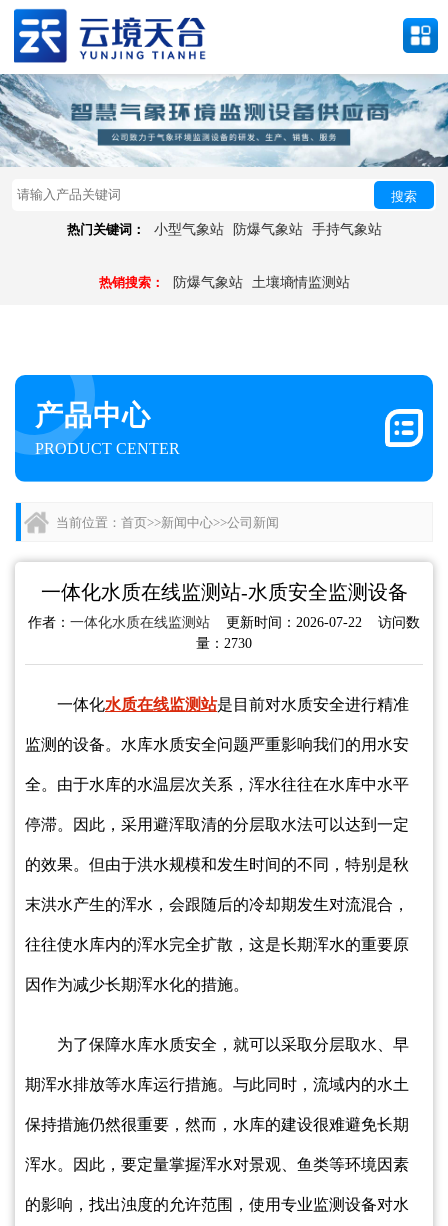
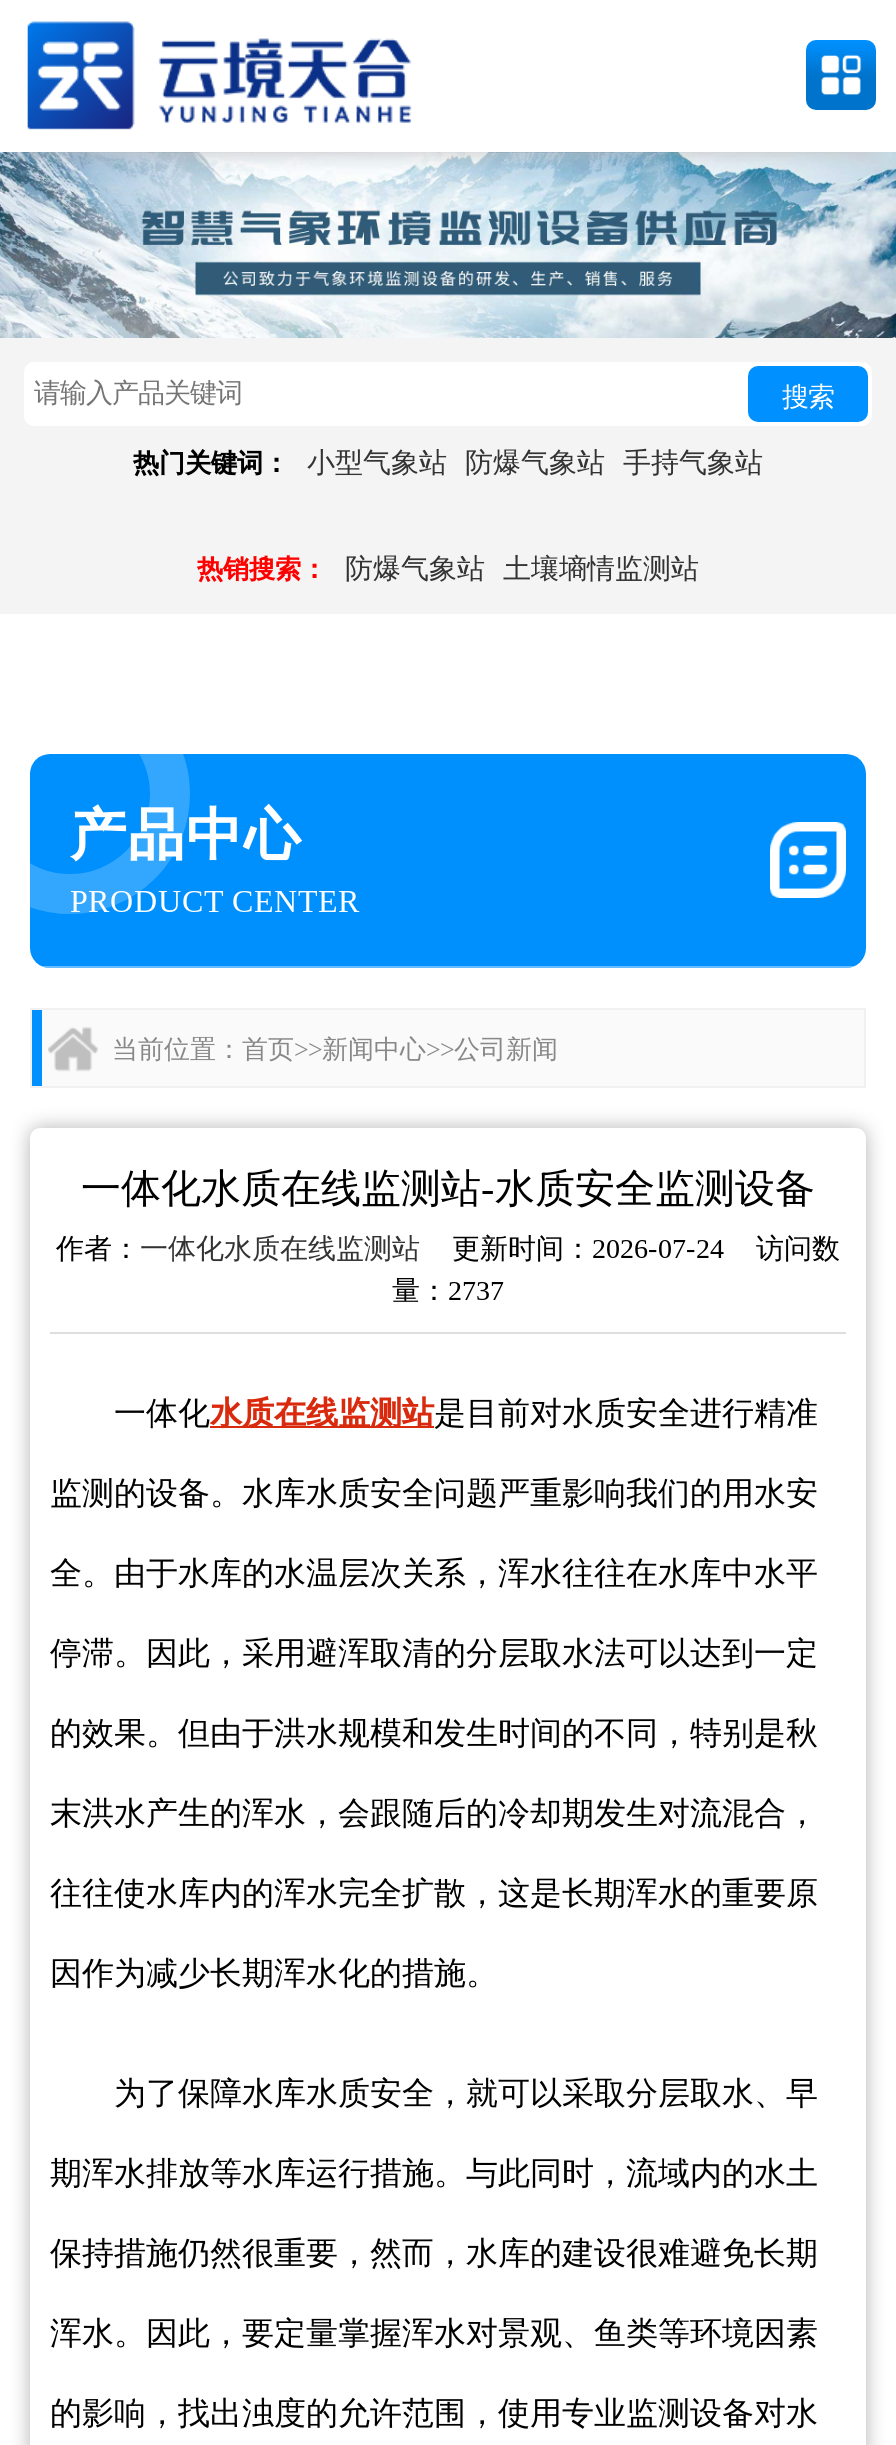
- 作者：一体化水质在线监测站更新时间：2026-07-22 访问数
+ 作者：一体化水质在线监测站更新时间：2026-07-24 访问数

- 量：2730
+ 量：2737
